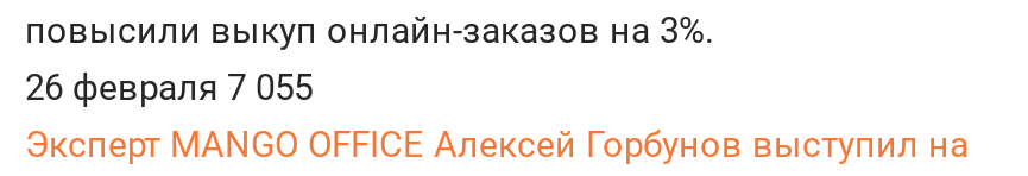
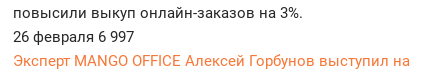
- 26 февраля 7 055
+ 26 февраля 6 997
